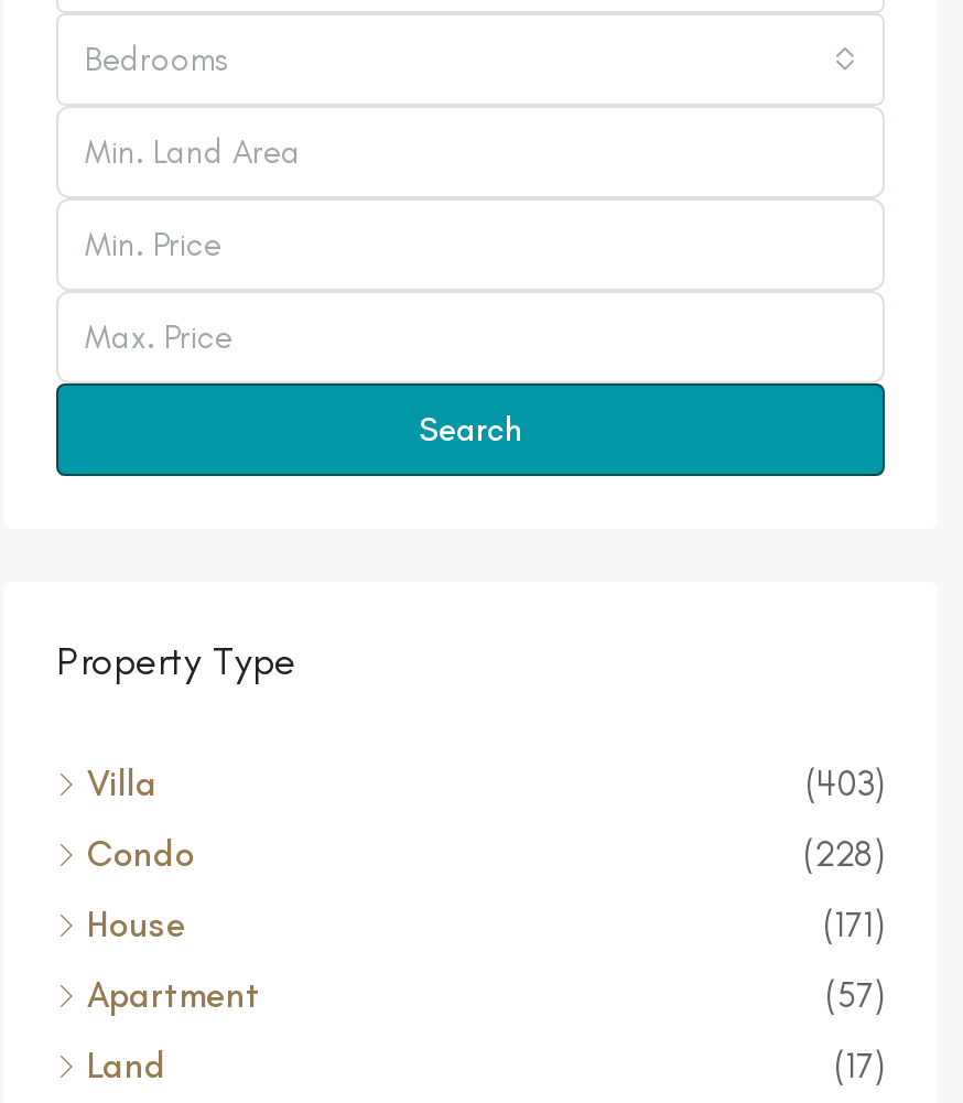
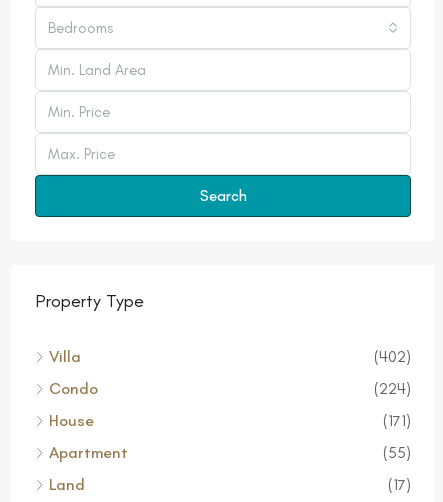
- (403)
+ (402)

- (228)
+ (224)

- (57)
+ (55)
